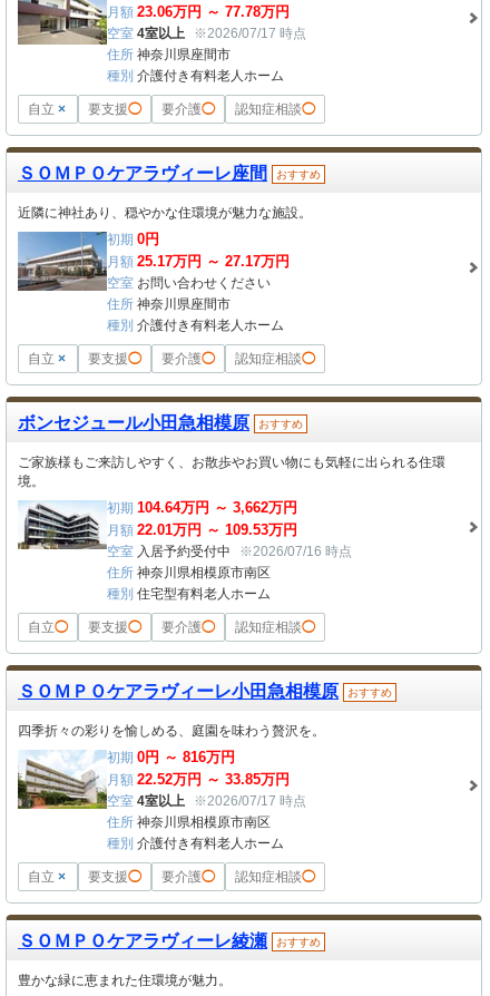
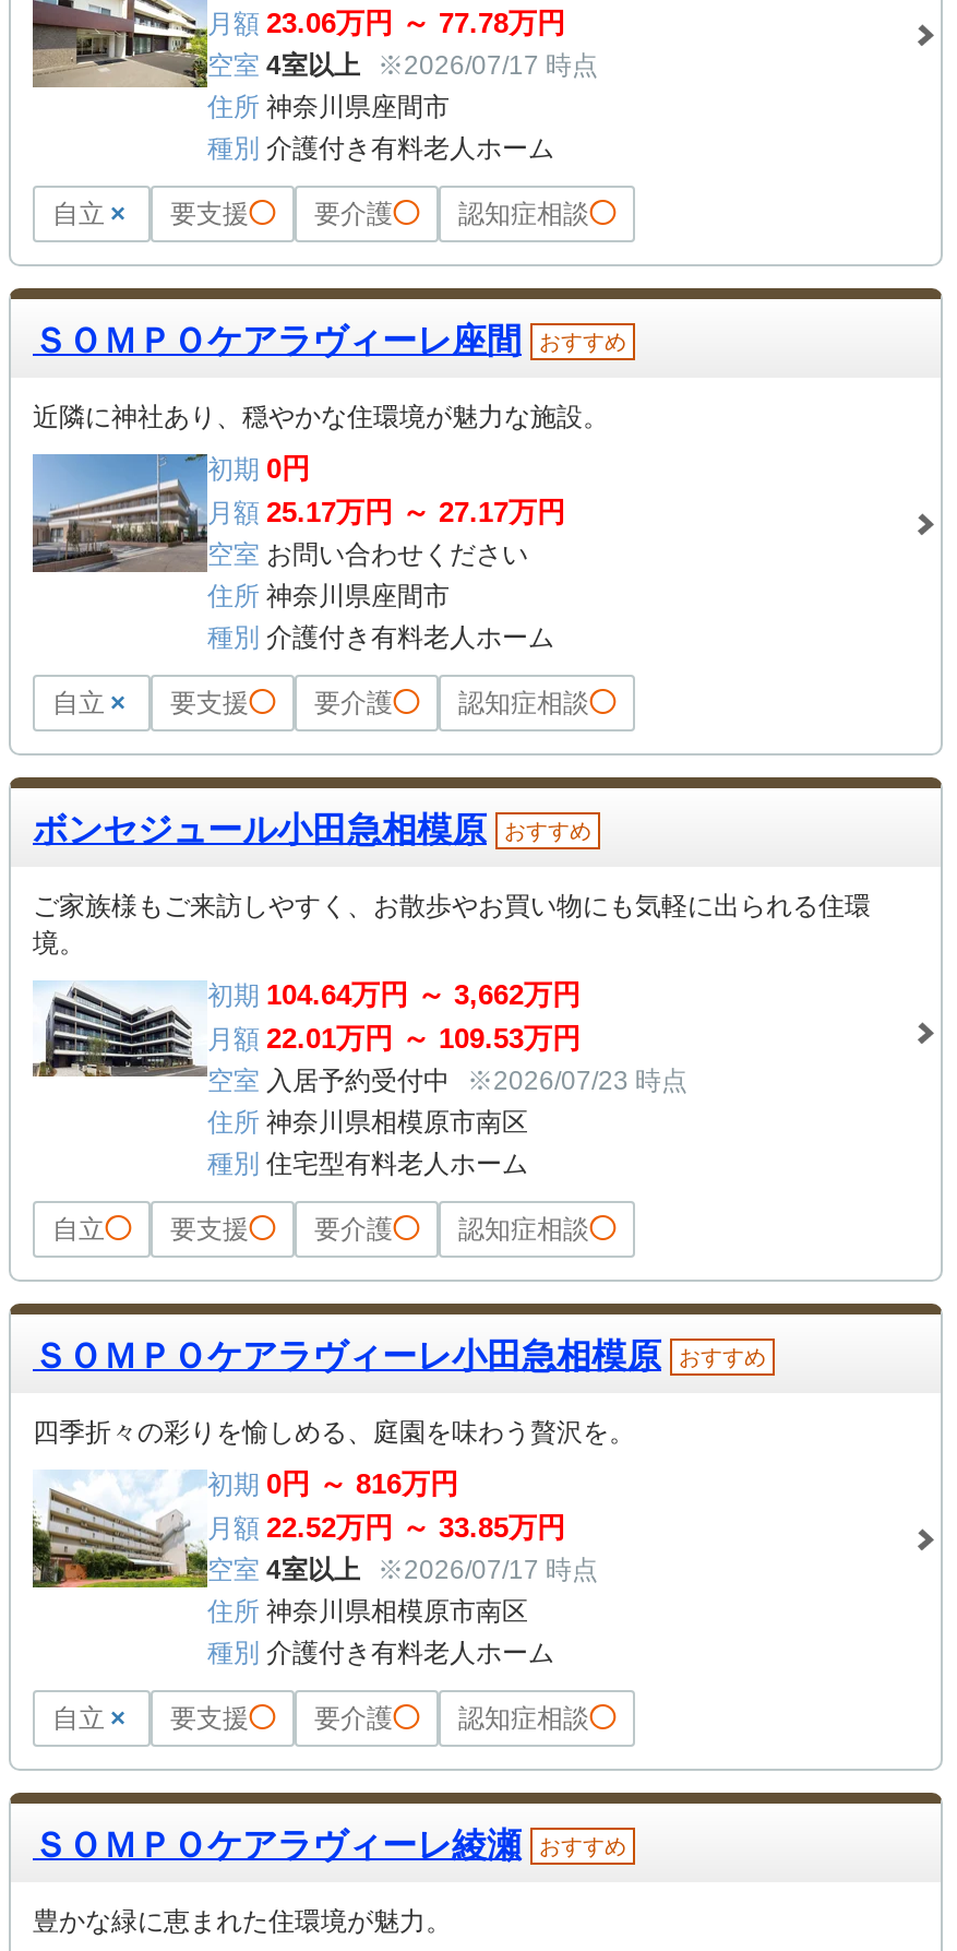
- 空室 入居予約受付中 ※2026/07/16 時点
+ 空室 入居予約受付中 ※2026/07/23 時点
